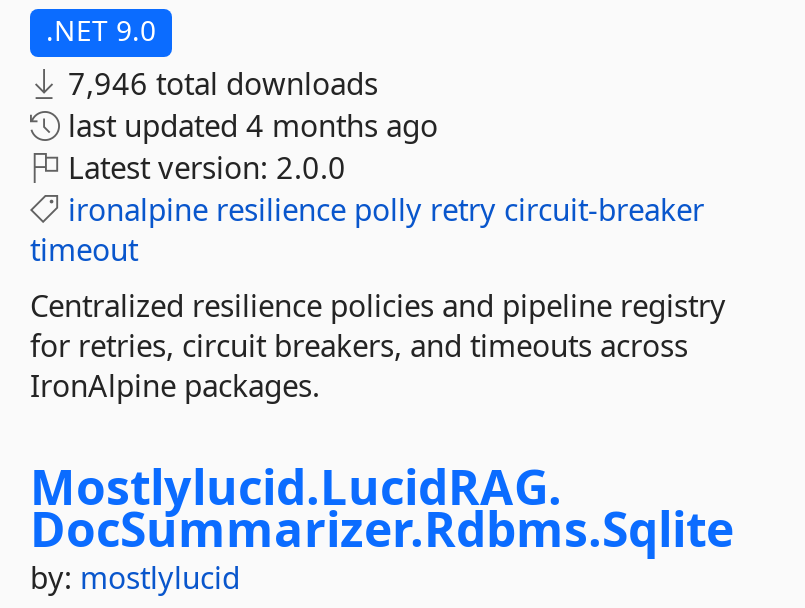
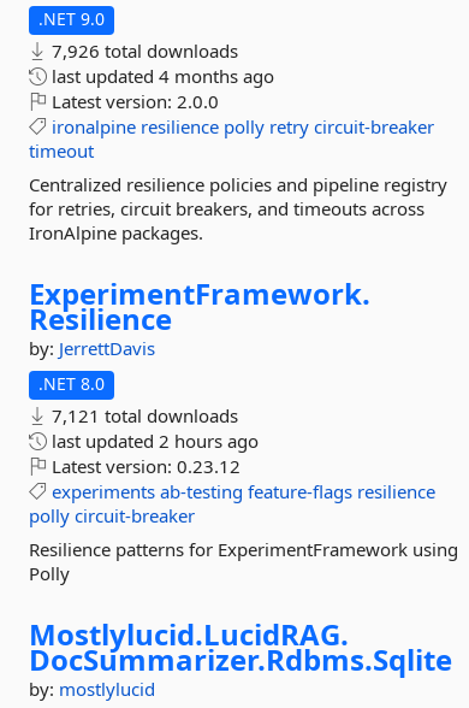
- 7,946 total downloads
+ 7,926 total downloads

+ ExperimentFramework.
+ Resilience
+ by: JerrettDavis
+ .NET 8.0
+ 7,121 total downloads
+ last updated 2 hours ago
+ Latest version: 0.23.12
+ experiments ab-testing feature-flags resilience
+ polly circuit-breaker
+ Resilience patterns for ExperimentFramework using
+ Polly
